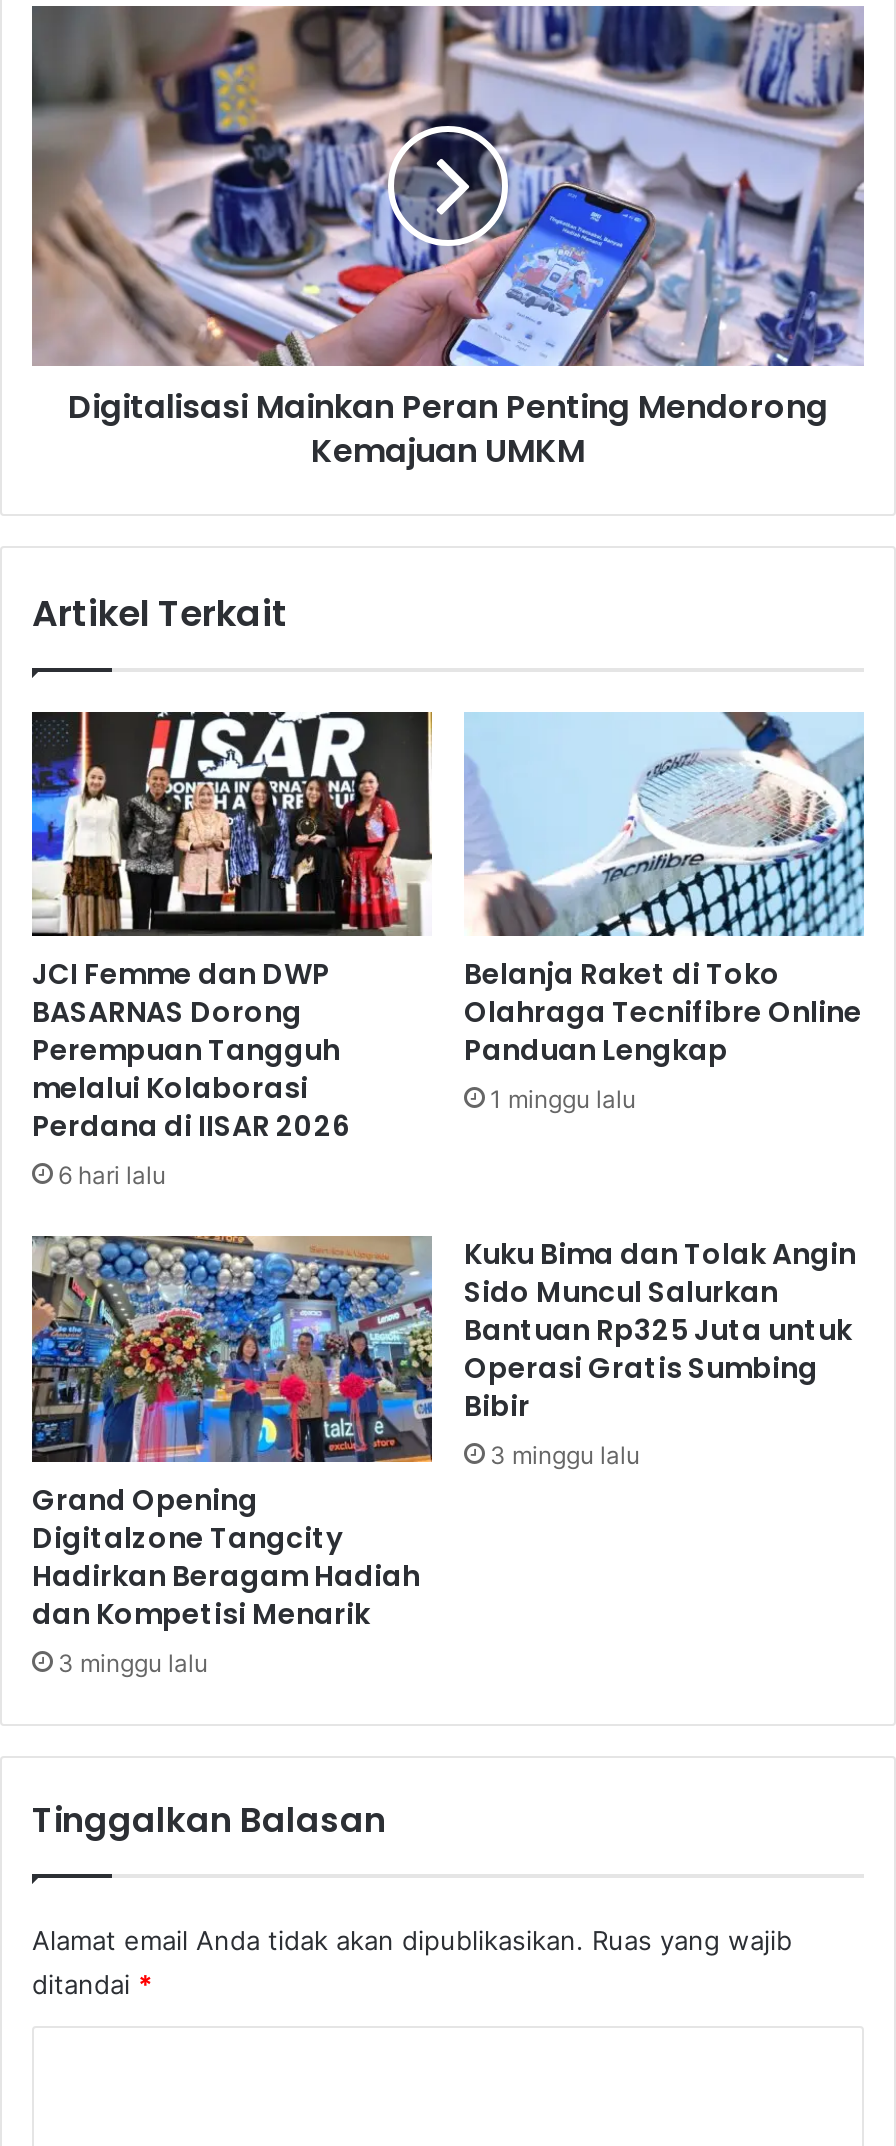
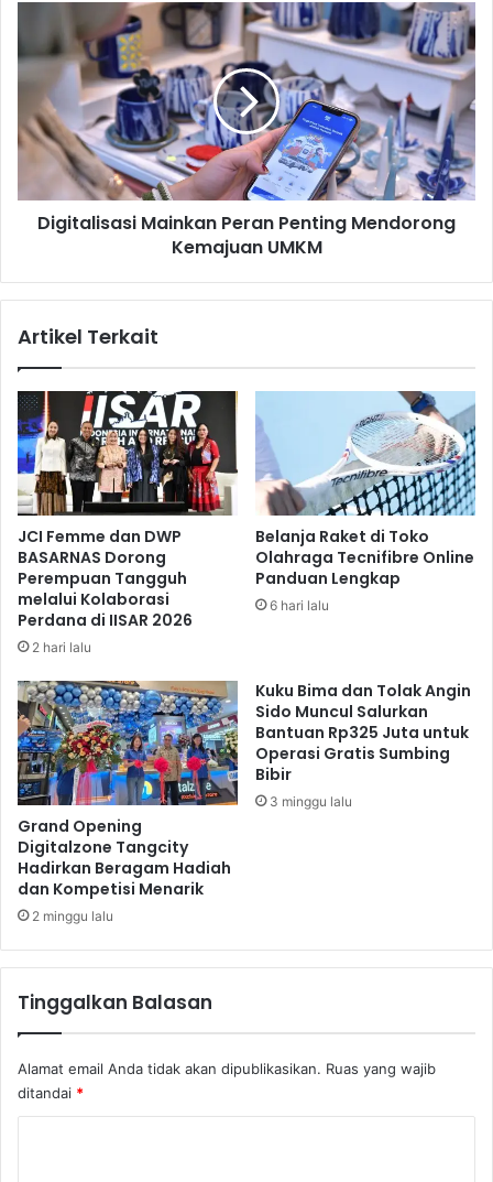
- 1 minggu lalu
+ 6 hari lalu

- 6 hari lalu
+ 2 hari lalu

- 3 minggu lalu
+ 2 minggu lalu
